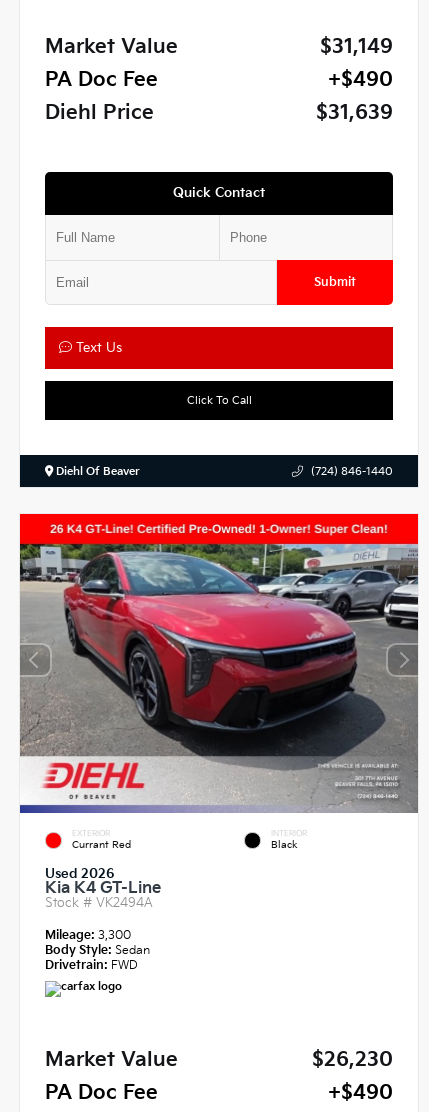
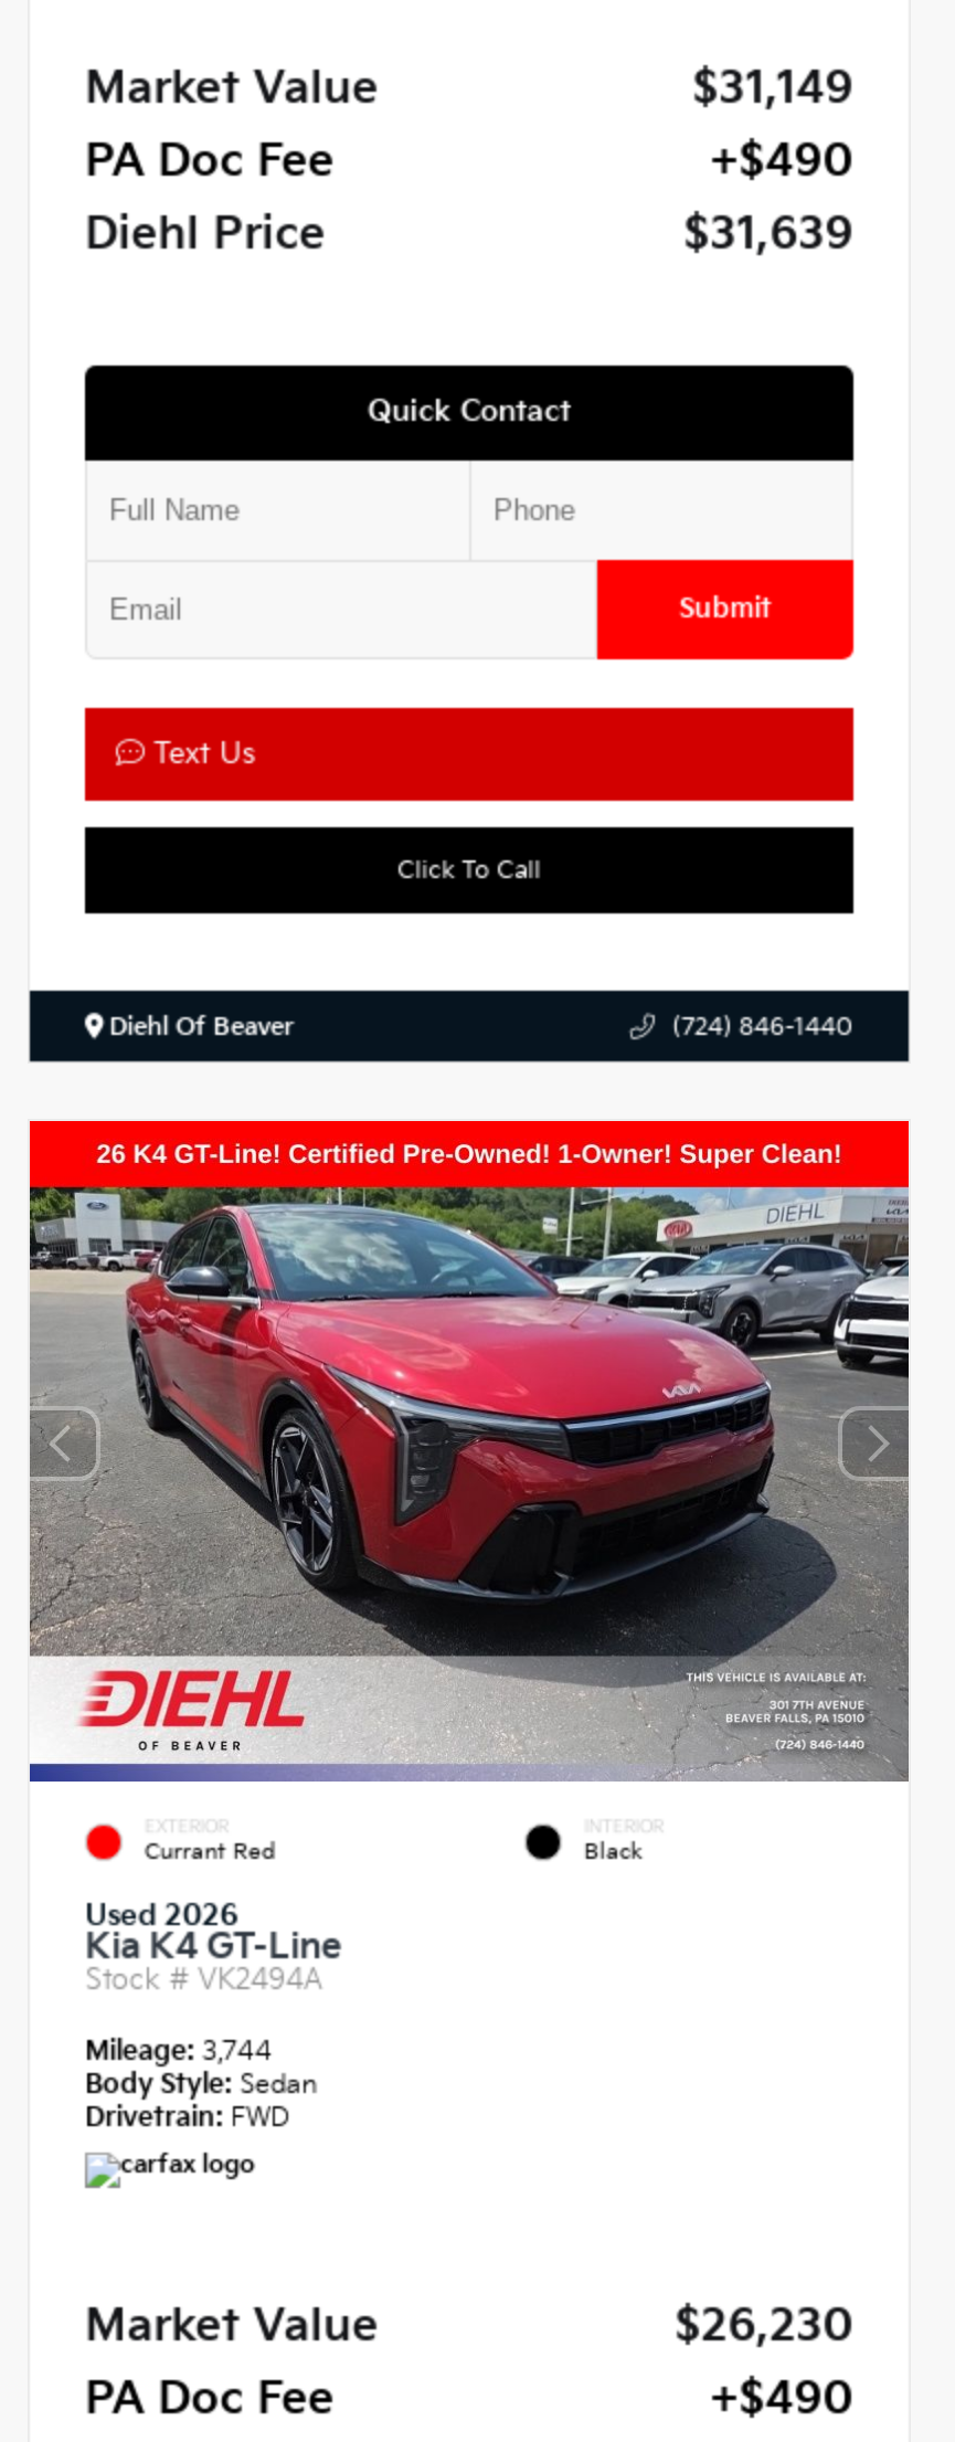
- Mileage: 3,300
+ Mileage: 3,744
